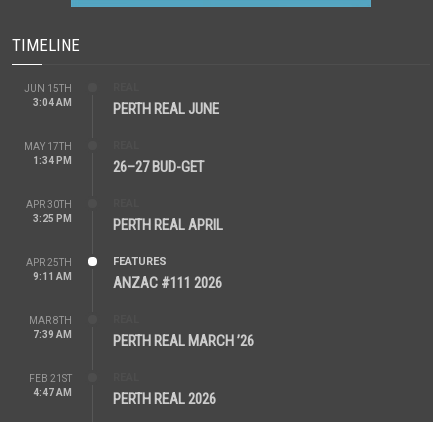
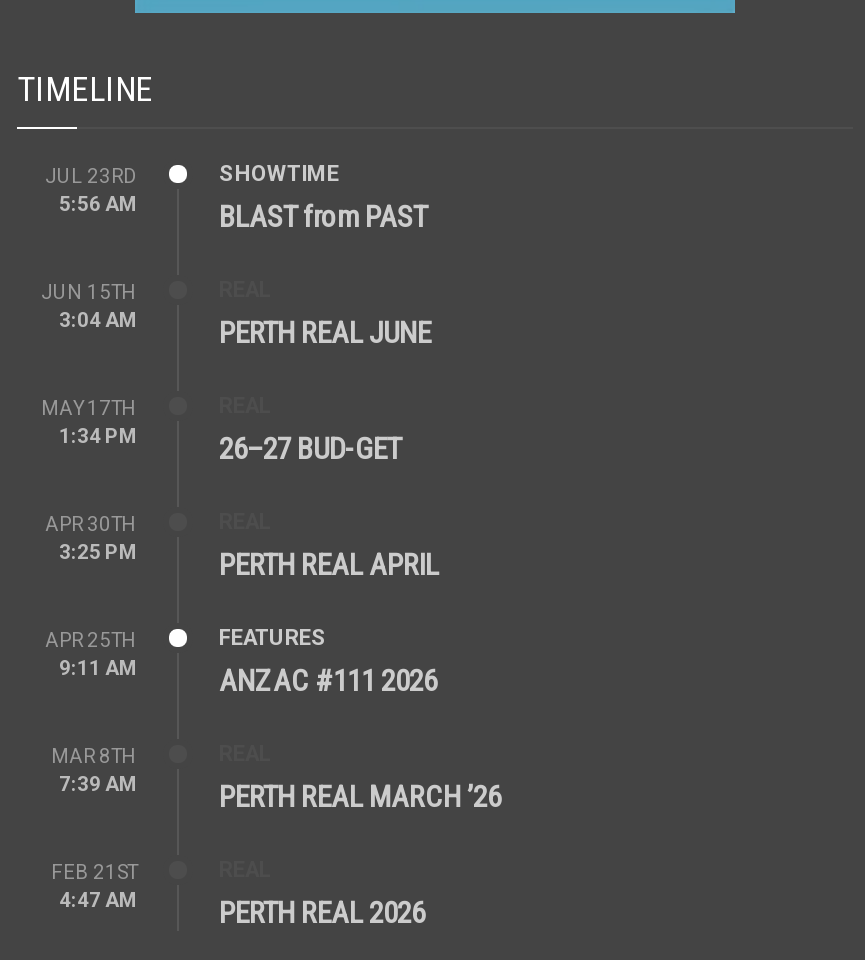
+ JUL 23RD
+ 5:56 AM

+ SHOWTIME
+ BLAST from PAST
